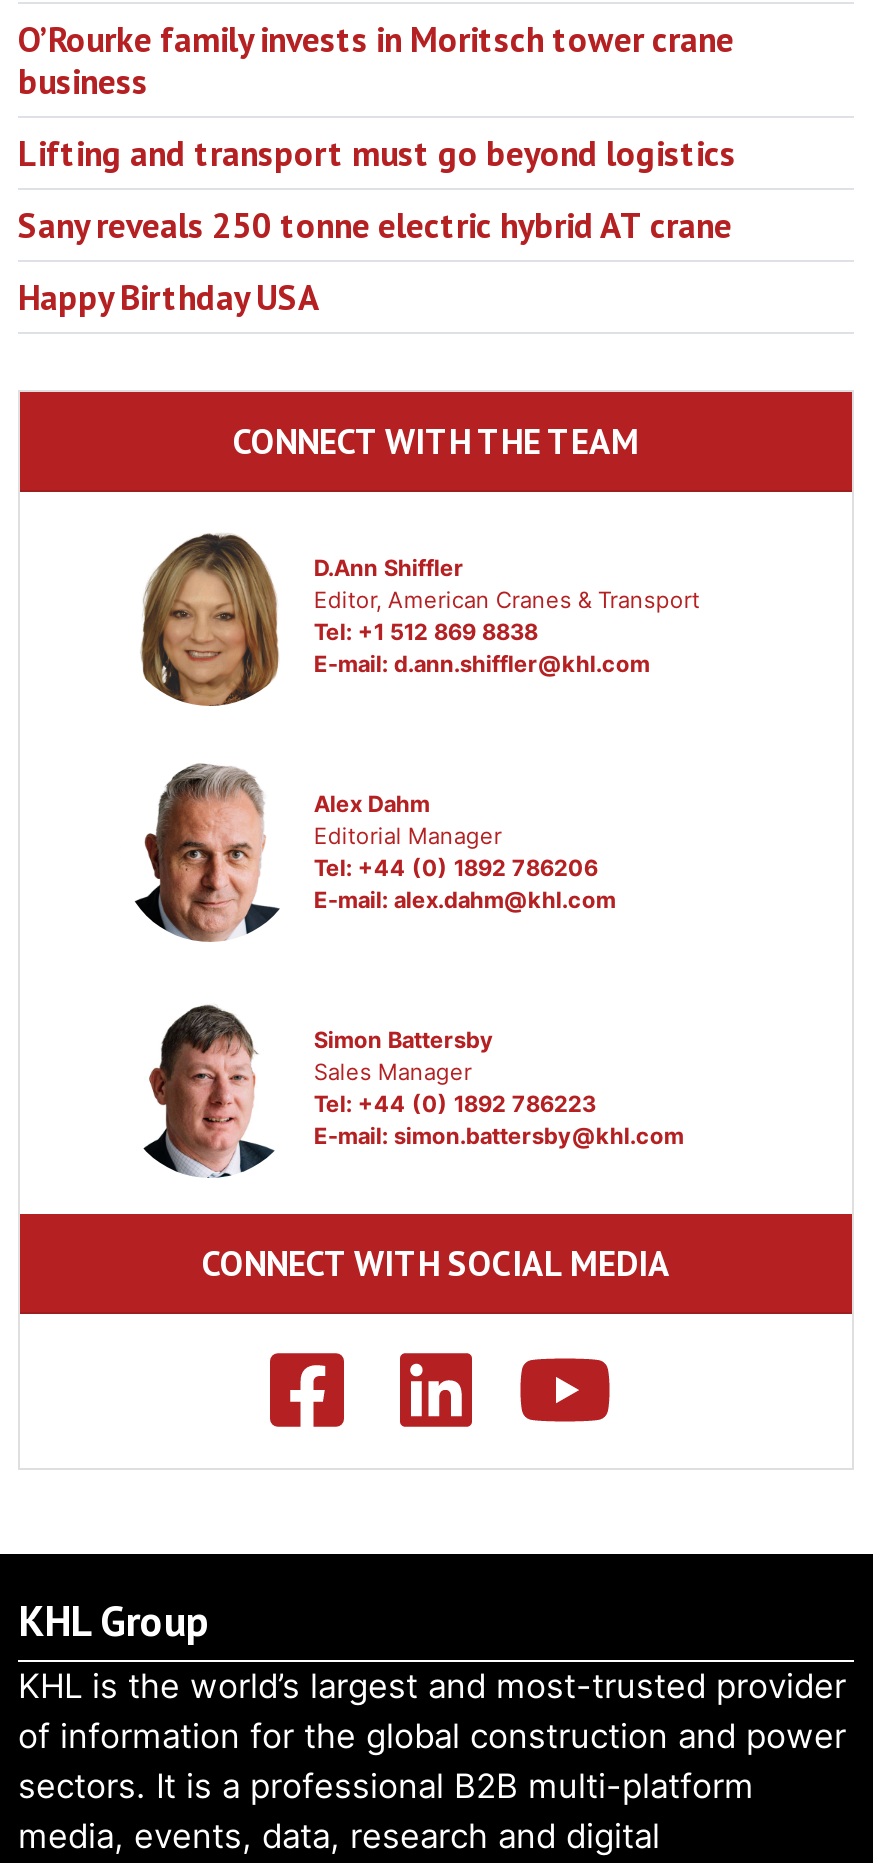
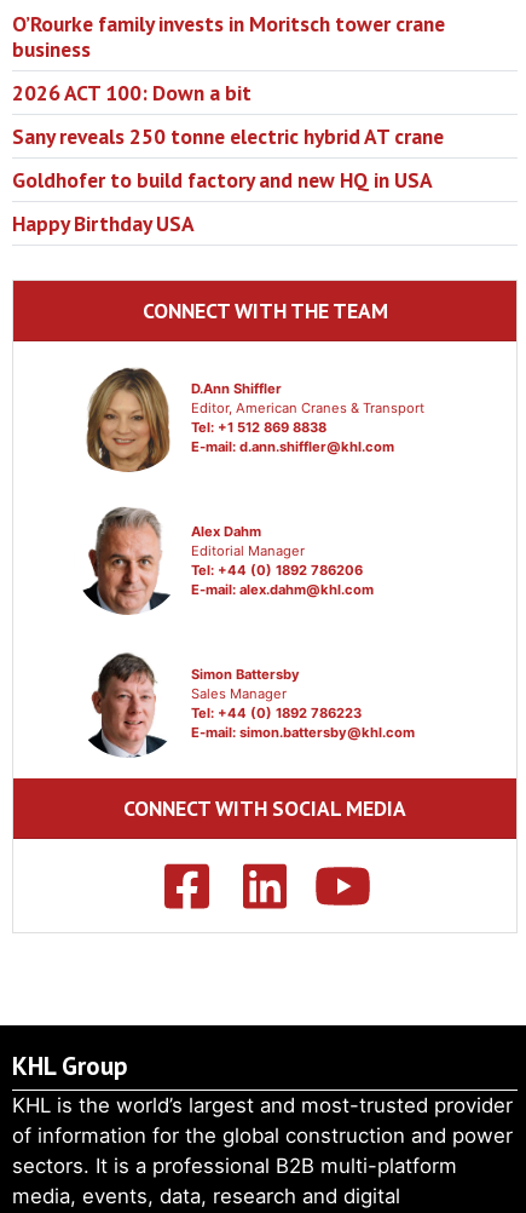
- Lifting and transport must go beyond logistics
+ 2026 ACT 100: Down a bit

+ Goldhofer to build factory and new HQ in USA
